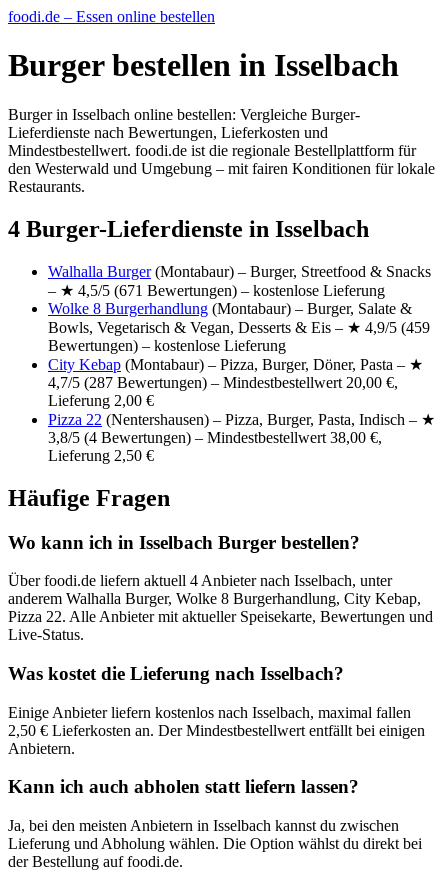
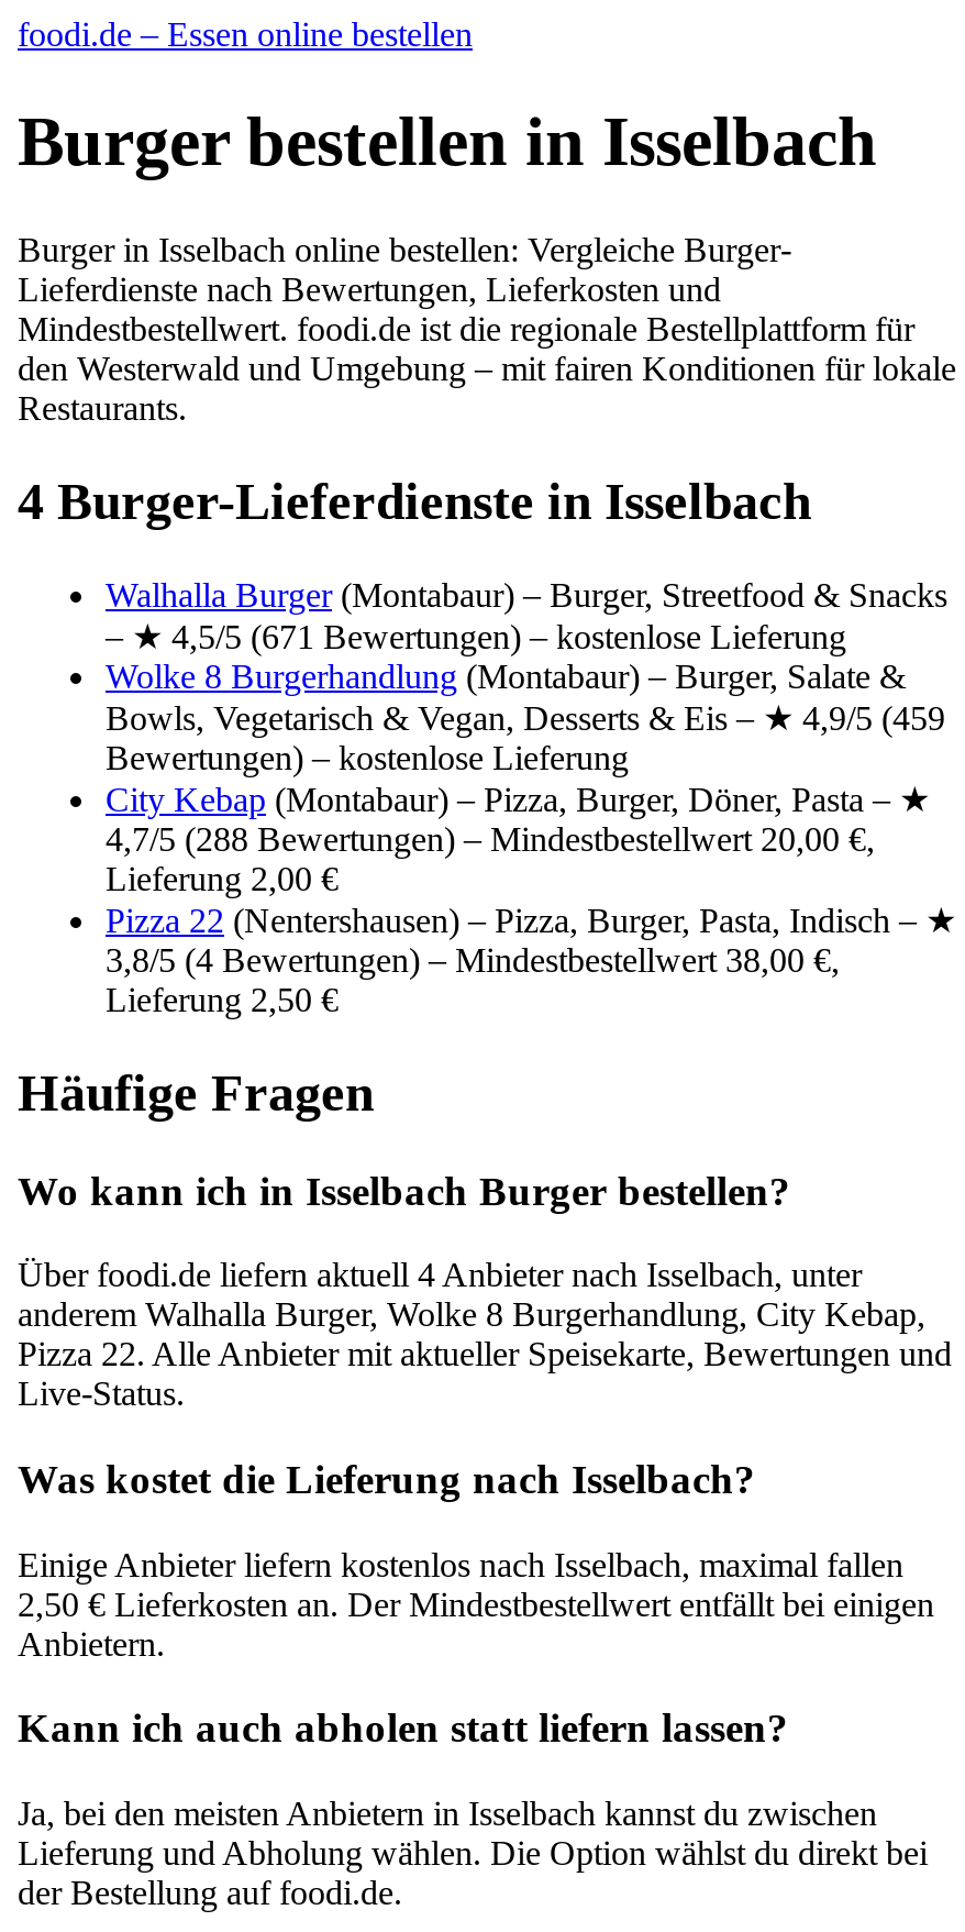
- 4,7/5 (287 Bewertungen) – Mindestbestellwert 20,00 €,
+ 4,7/5 (288 Bewertungen) – Mindestbestellwert 20,00 €,
